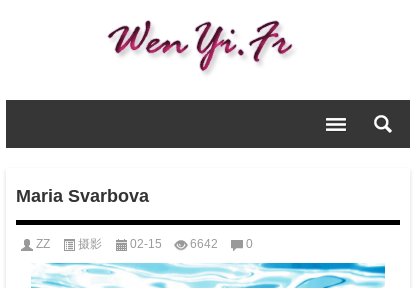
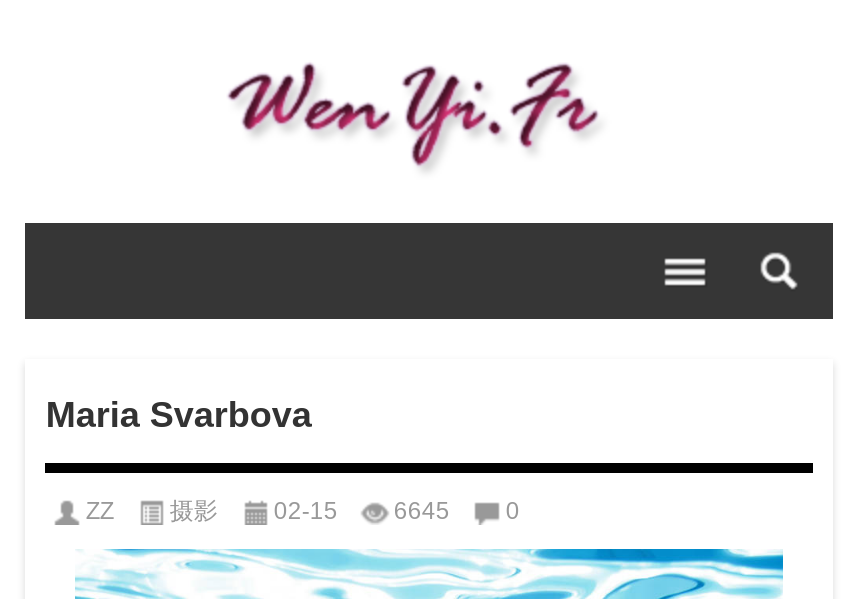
- ZZ 摄影 02-15 6642 0
+ ZZ 摄影 02-15 6645 0
